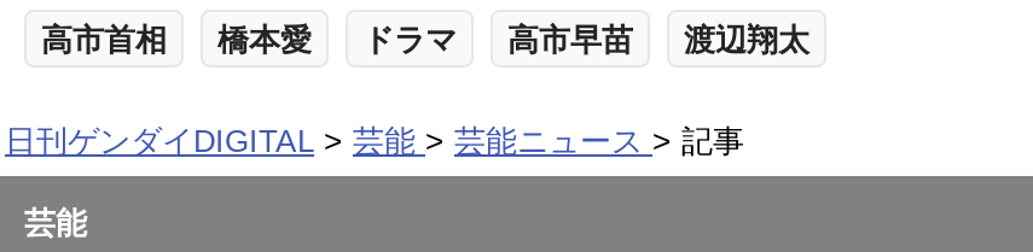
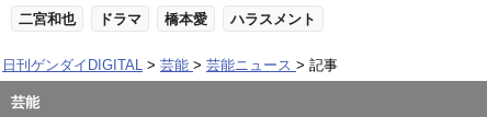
- 高市首相
- 橋本愛
+ 二宮和也

- 高市早苗
- 渡辺翔太
+ 橋本愛
+ ハラスメント
